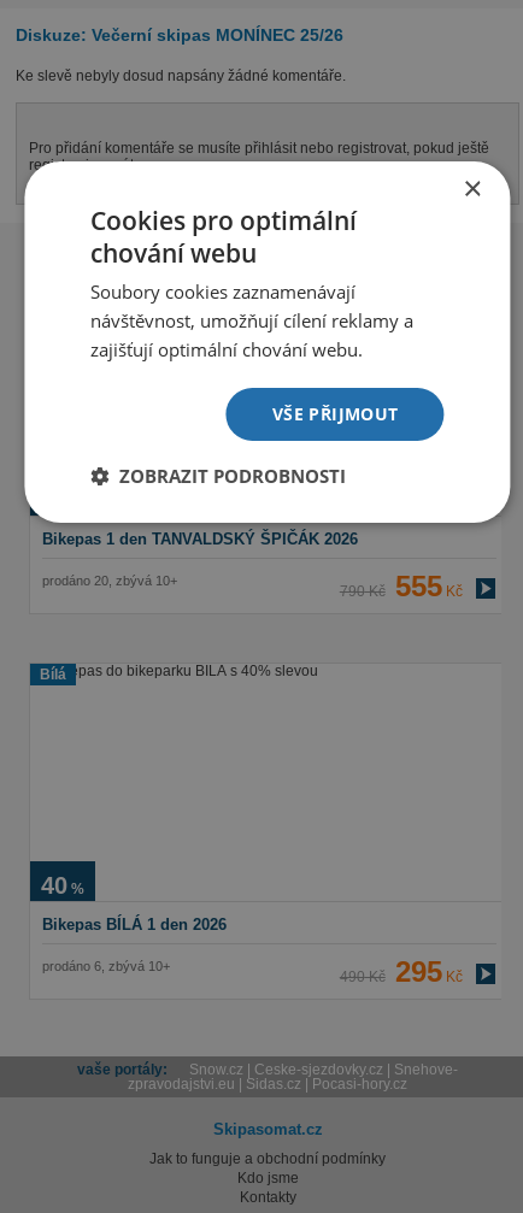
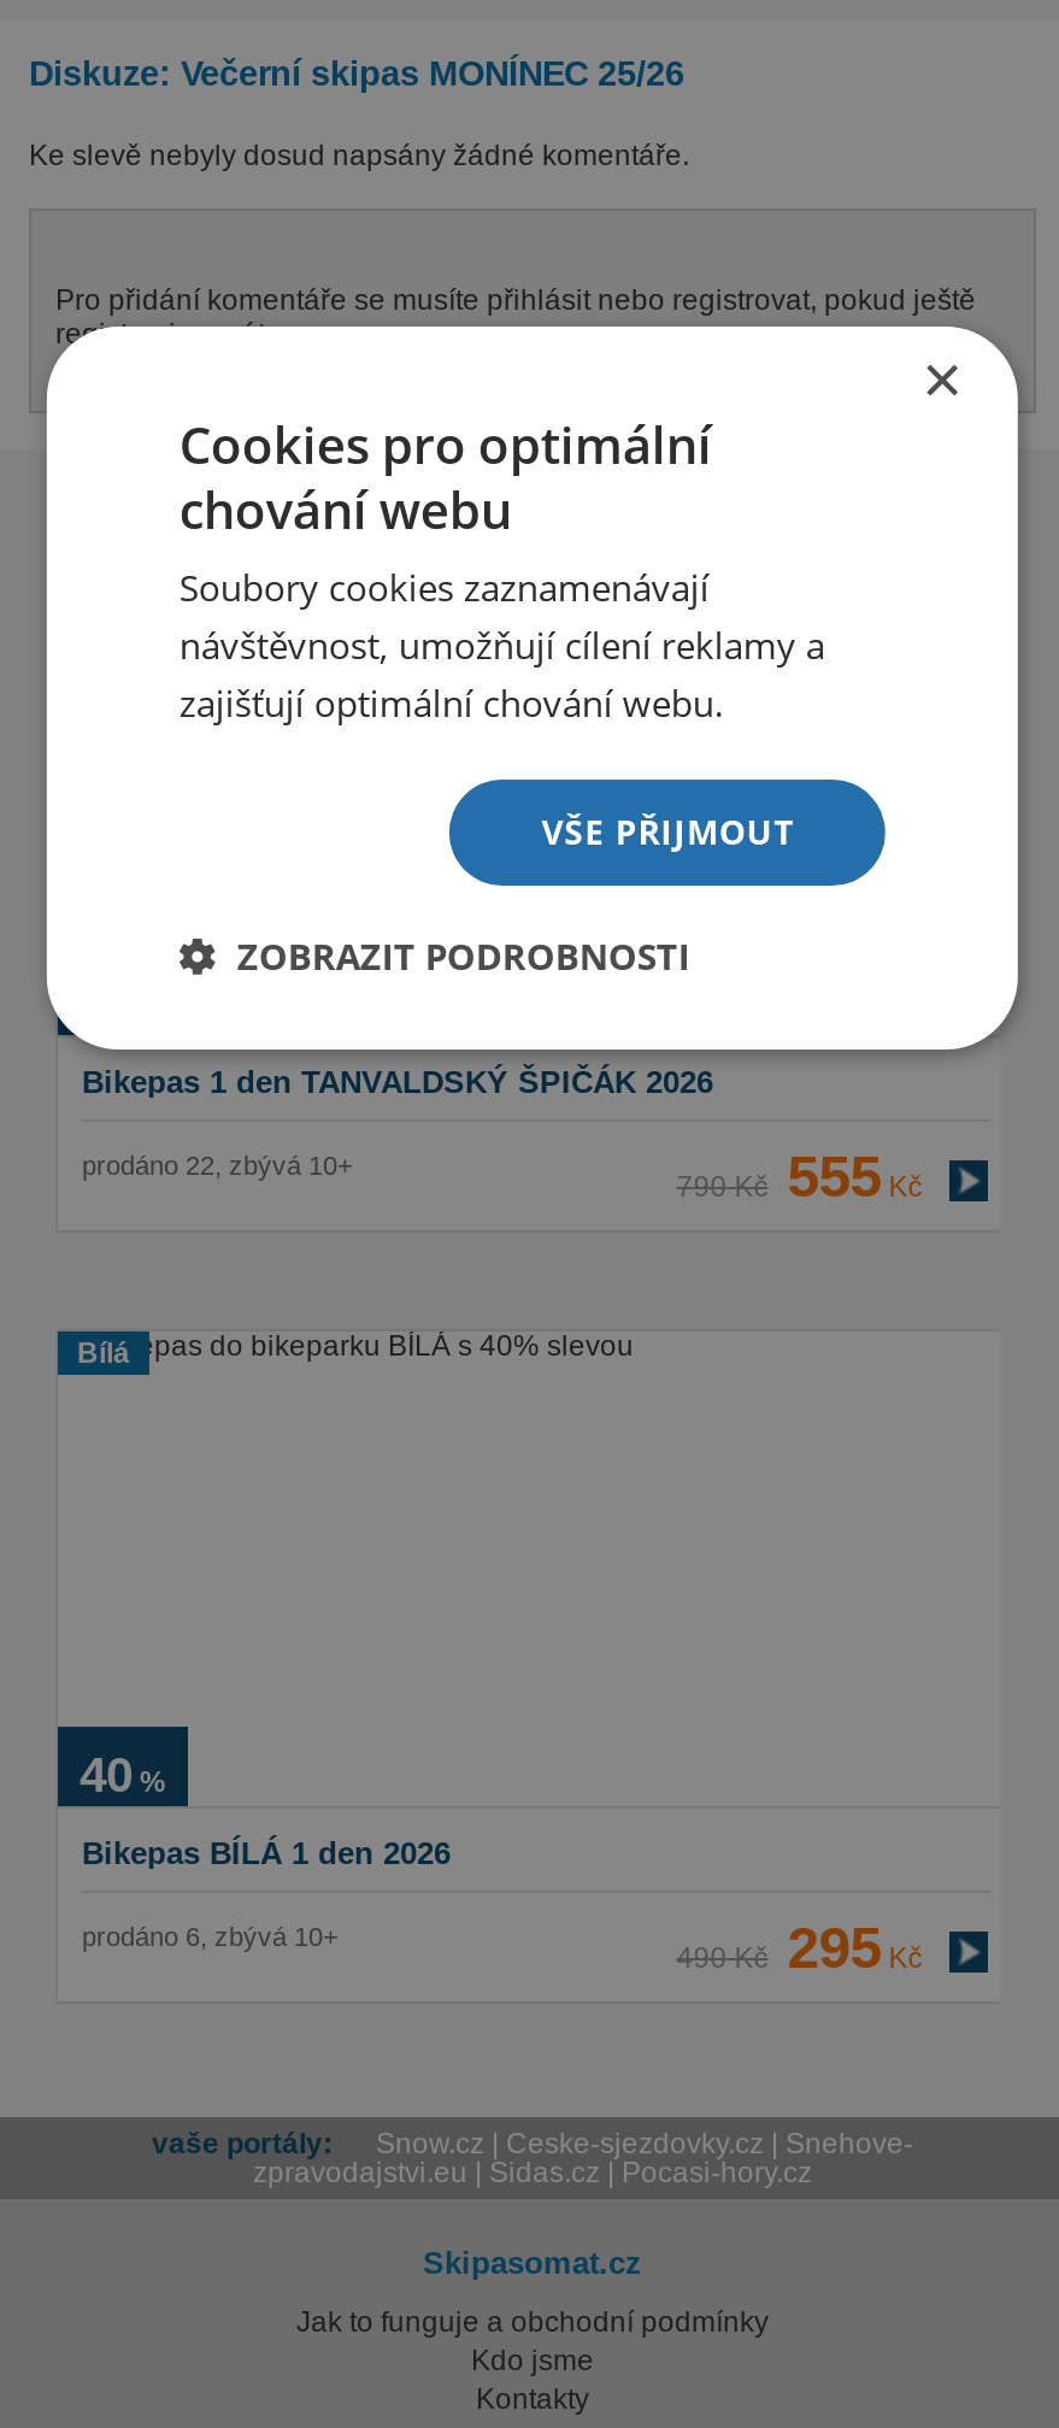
- prodáno 20, zbývá 10+
+ prodáno 22, zbývá 10+
